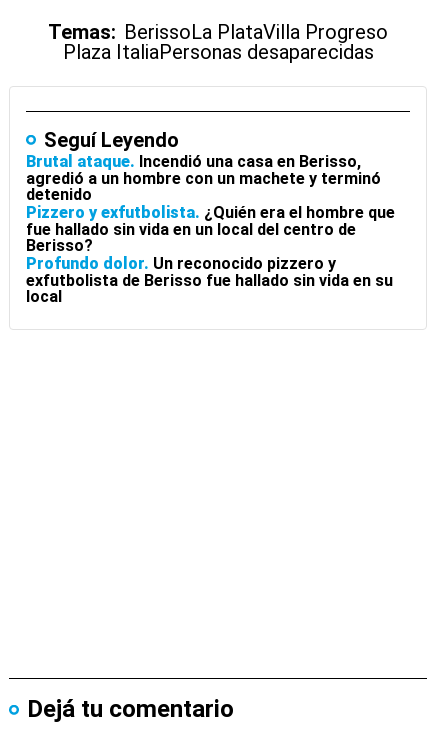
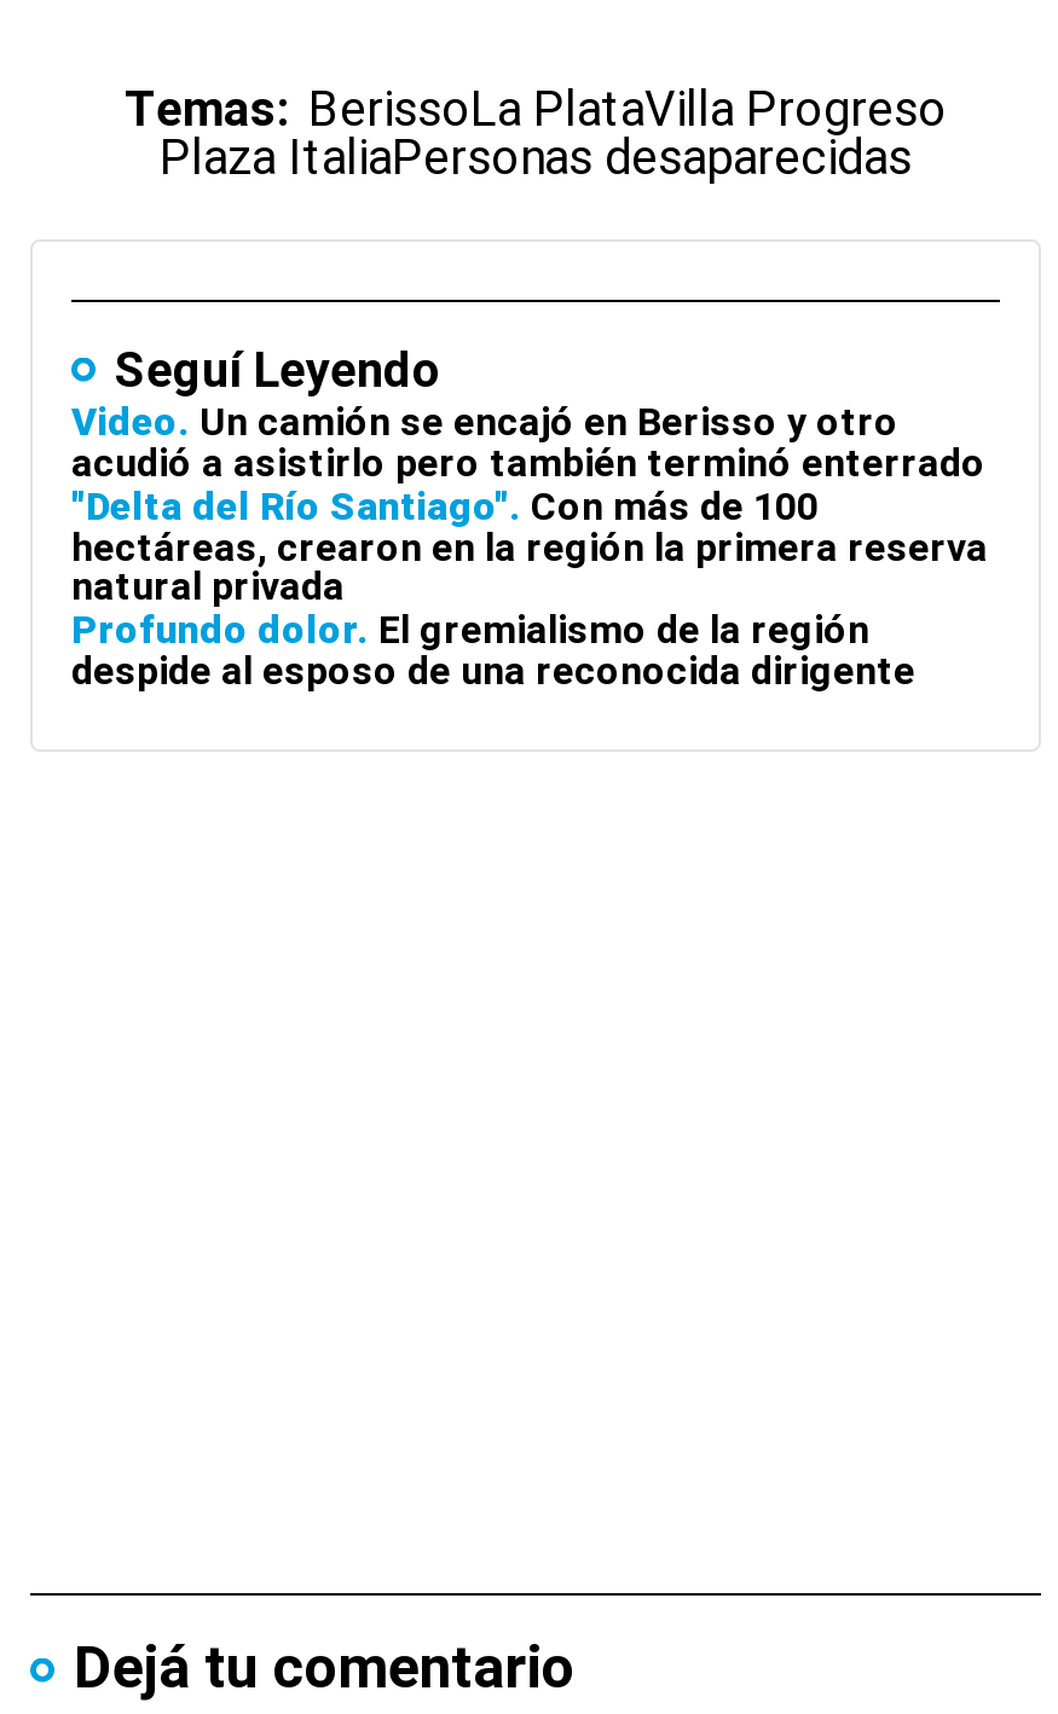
- Brutal ataque Incendió una casa en Berisso,
- agredió a un hombre con un machete y terminó
- detenido
- Pizzero y exfutbolista ¿Quién era el hombre que
- fue hallado sin vida en un local del centro de
- Berisso?
- Profundo dolor Un reconocido pizzero y
- exfutbolista de Berisso fue hallado sin vida en su
- local
+ Video Un camión se encajó en Berisso y otro
+ acudió a asistirlo pero también terminó enterrado
+ "Delta del Río Santiago" Con más de 100
+ hectáreas, crearon en la región la primera reserva
+ natural privada
+ Profundo dolor El gremialismo de la región
+ despide al esposo de una reconocida dirigente
